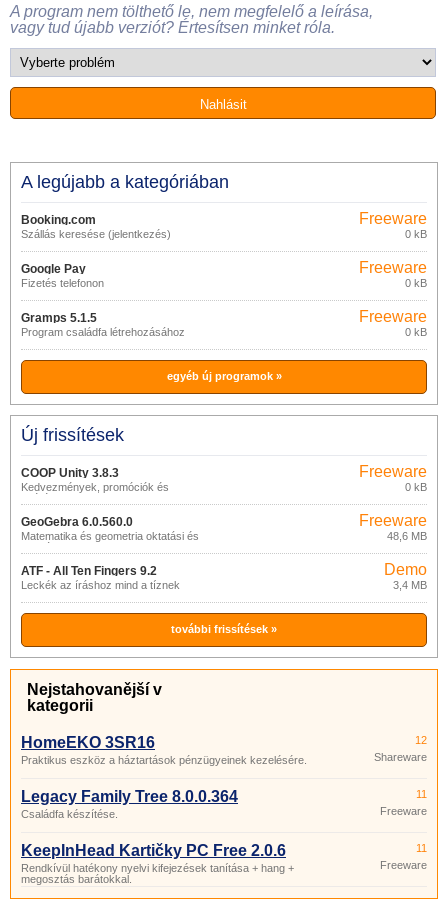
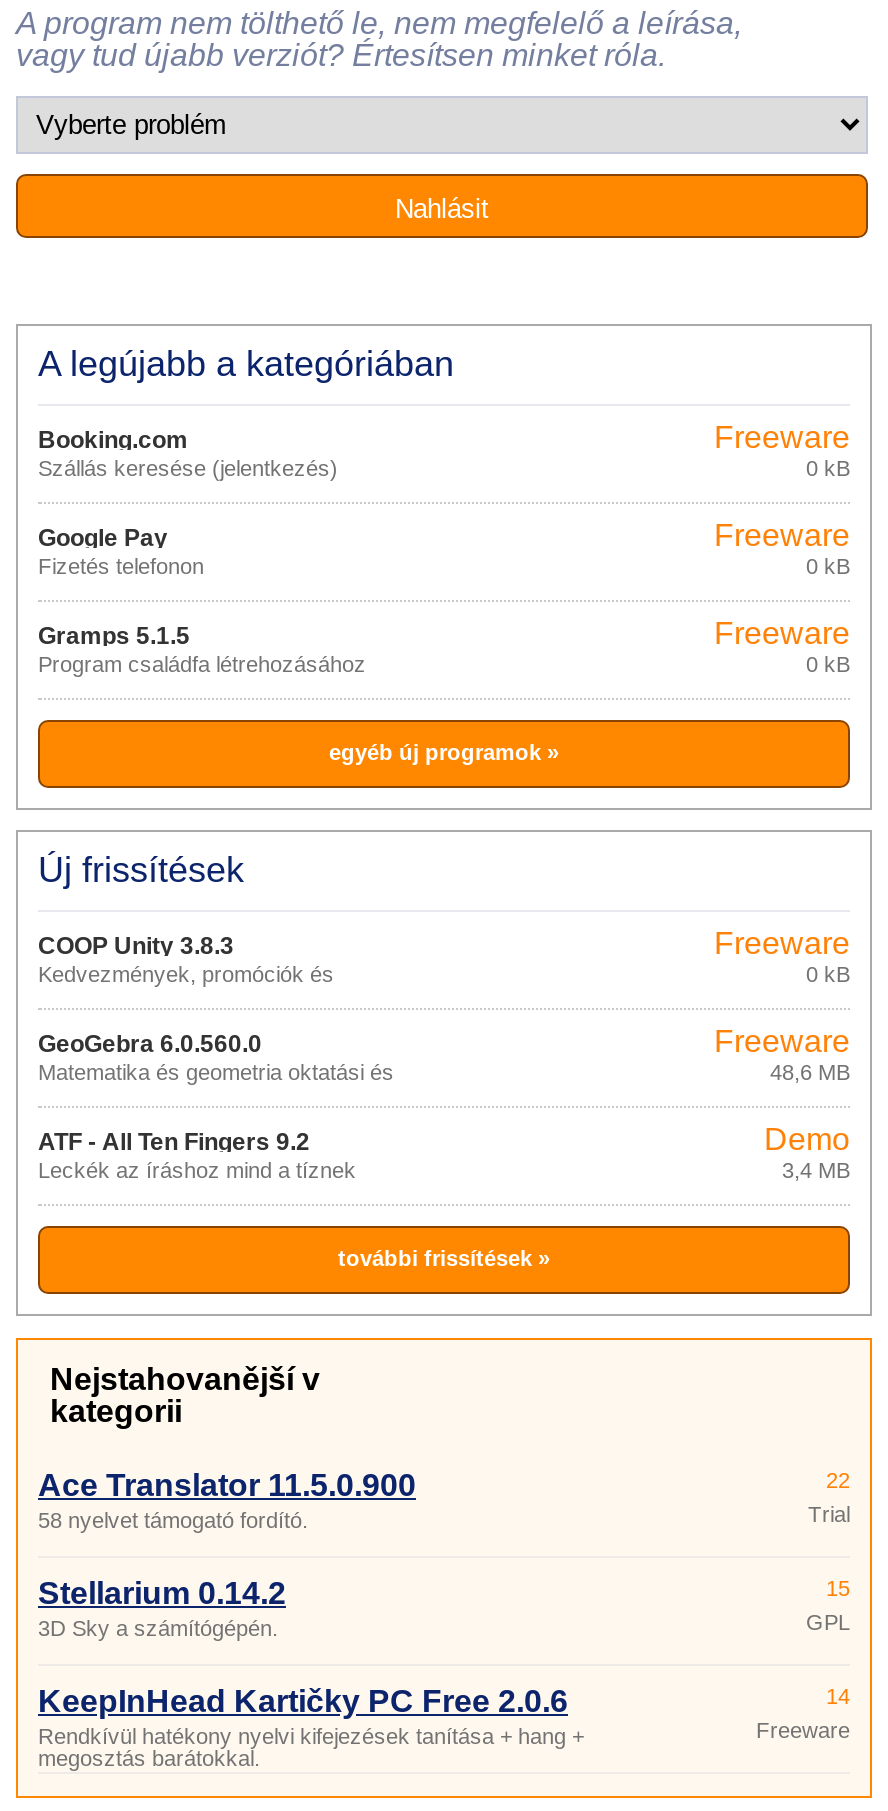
- HomeEKO 3SR16
- Praktikus eszköz a háztartások pénzügyeinek kezelésére.
+ Ace Translator 11.5.0.900
+ 58 nyelvet támogató fordító.

- 12
- Shareware
+ 22
+ Trial

- Legacy Family Tree 8.0.0.364
- Családfa készítése.
+ Stellarium 0.14.2
+ 3D Sky a számítógépén.

- 11
- Freeware
+ 15
+ GPL

- 11
+ 14
